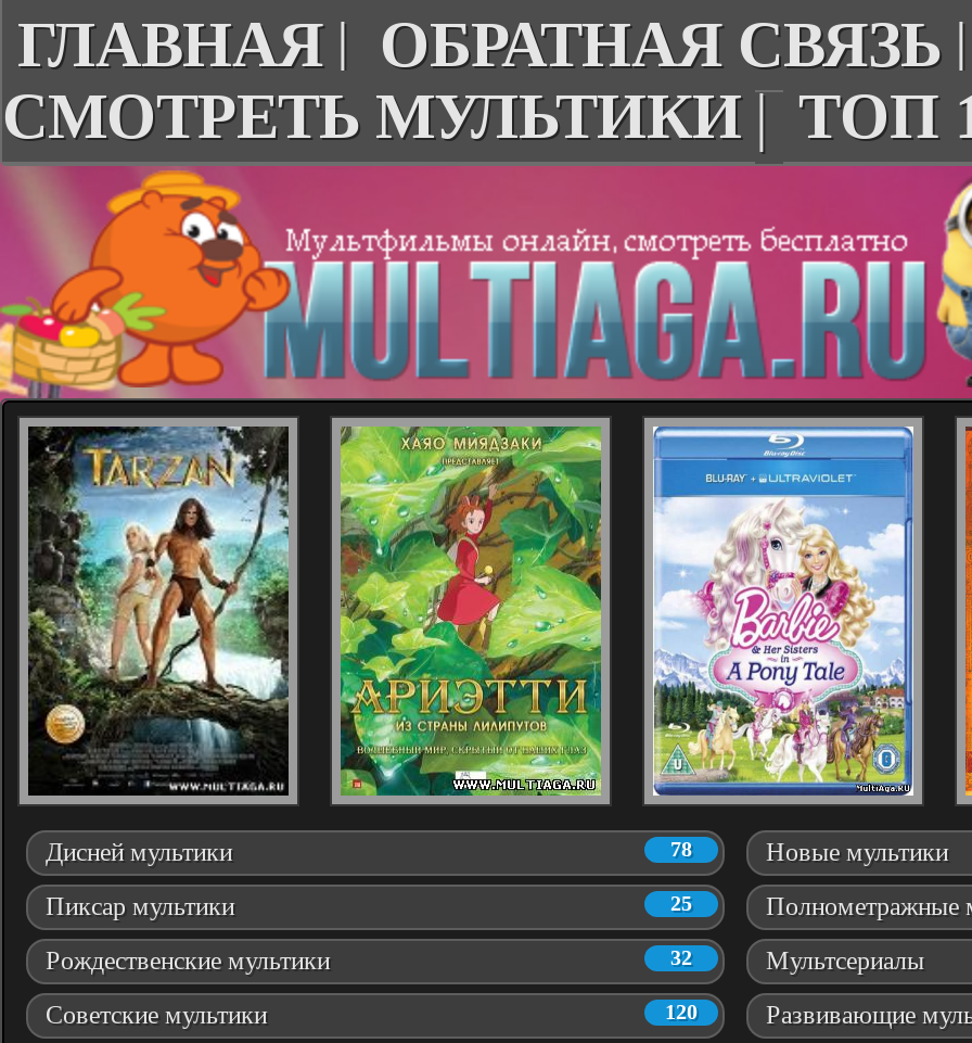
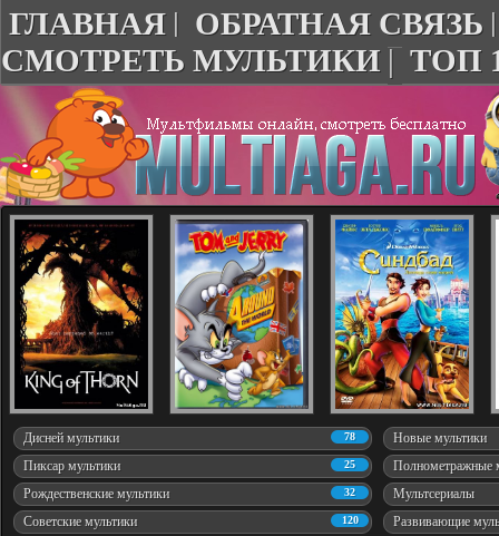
- [image]
+ [image]

- [image]
+ [image]

- [image]
+ [image]
